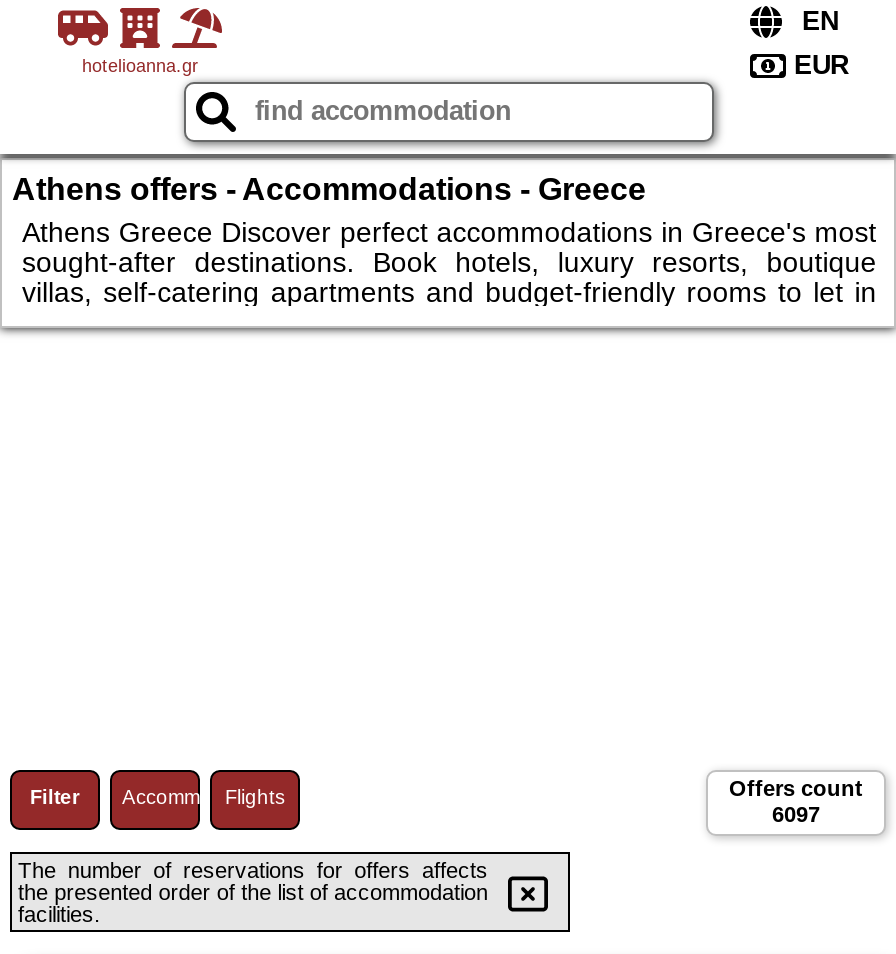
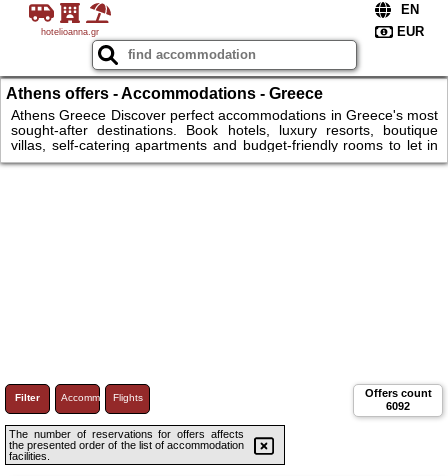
- 6097
+ 6092
